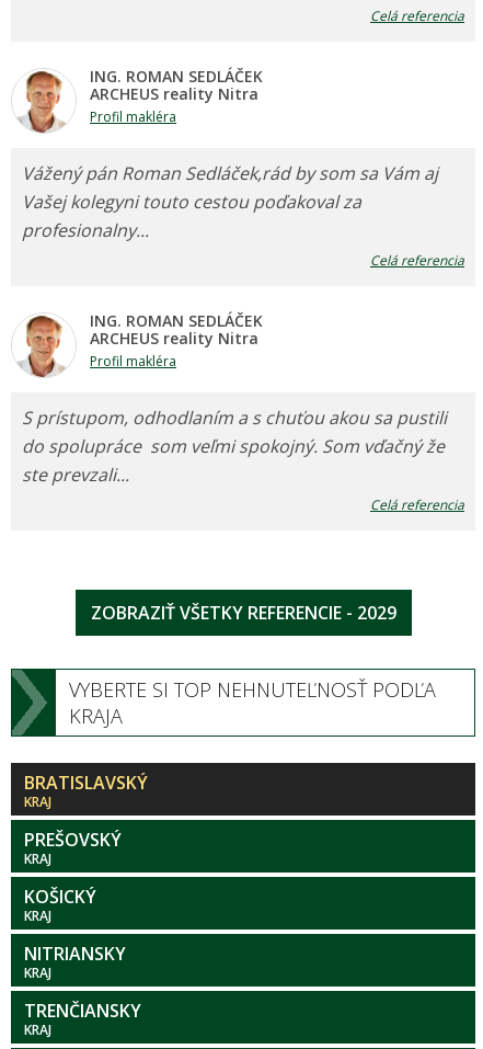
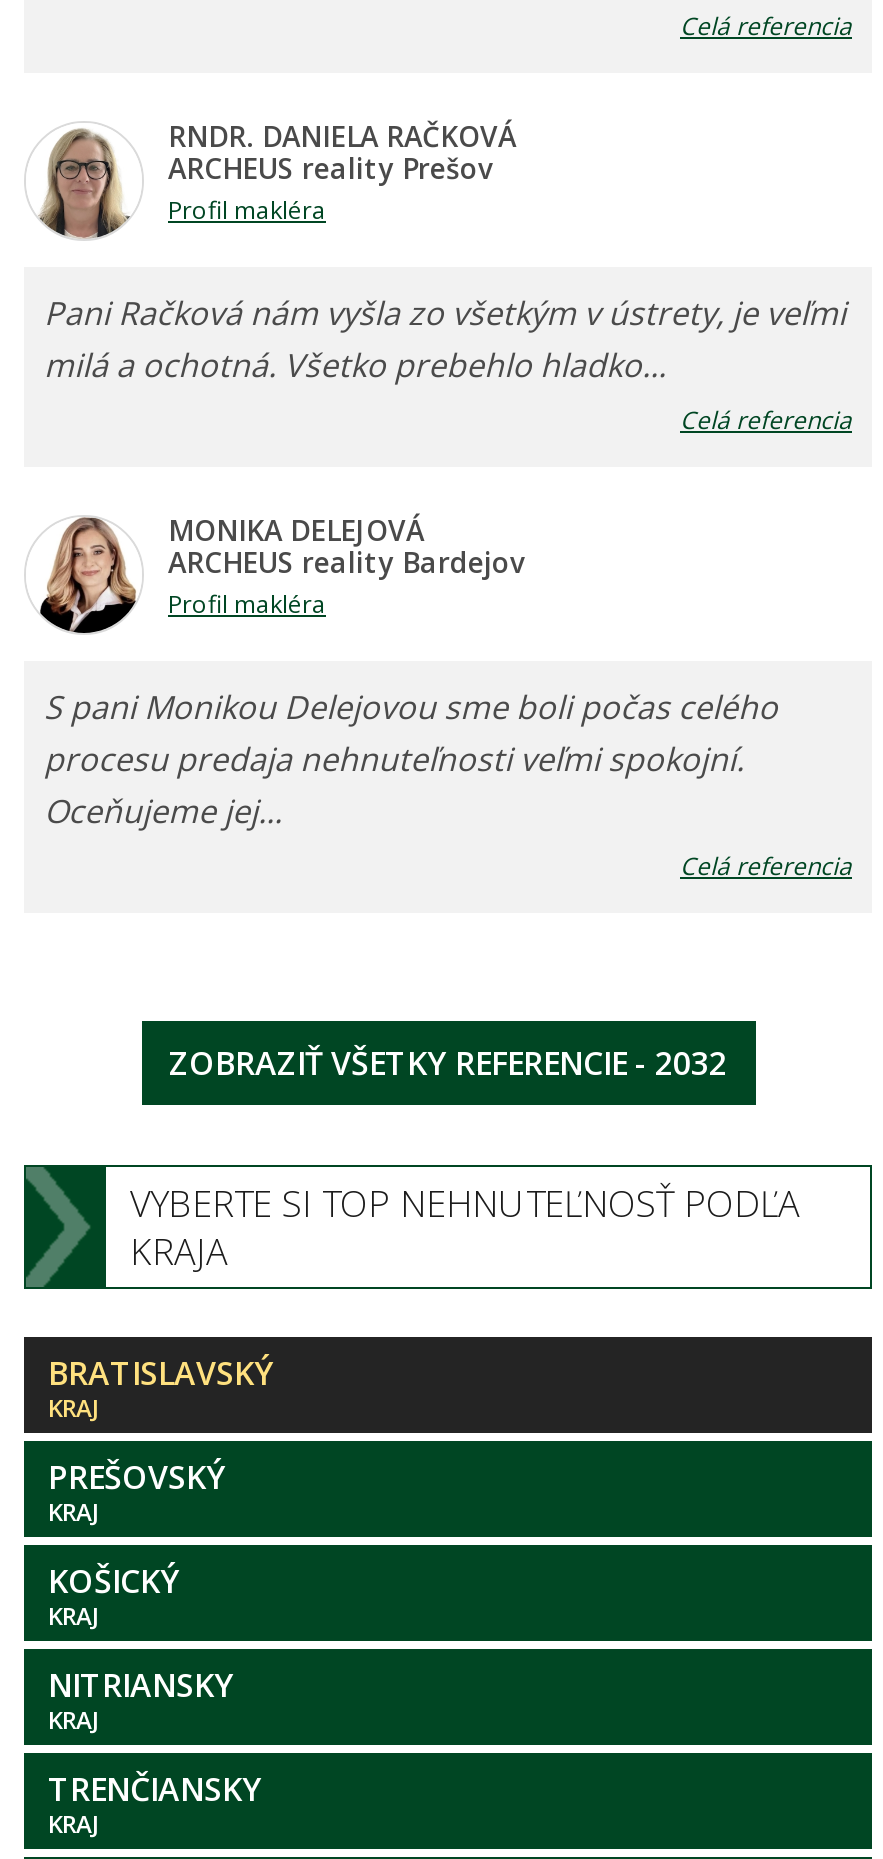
- [image]
- ING. ROMAN SEDLÁČEK
- ARCHEUS reality Nitra
+ [image]
+ RNDR. DANIELA RAČKOVÁ
+ ARCHEUS reality Prešov

- Vážený pán Roman Sedláček, rád by som sa Vám aj
- Vašej kolegyni touto cestou poďakoval za
- profesionalny...
+ Pani Račková nám vyšla zo všetkým v ústrety, je veľmi
+ milá a ochotná. Všetko prebehlo hladko...

- [image]
- ING. ROMAN SEDLÁČEK
- ARCHEUS reality Nitra
+ [image]
+ MONIKA DELEJOVÁ
+ ARCHEUS reality Bardejov

- S prístupom, odhodlaním a s chuťou akou sa pustili
- do spolupráce som veľmi spokojný. Som vďačný že
- ste prevzali...
+ S pani Monikou Delejovou sme boli počas celého
+ procesu predaja nehnuteľnosti veľmi spokojní.
+ Oceňujeme jej...

- ZOBRAZIŤ VŠETKY REFERENCIE - 2029
+ ZOBRAZIŤ VŠETKY REFERENCIE - 2032
